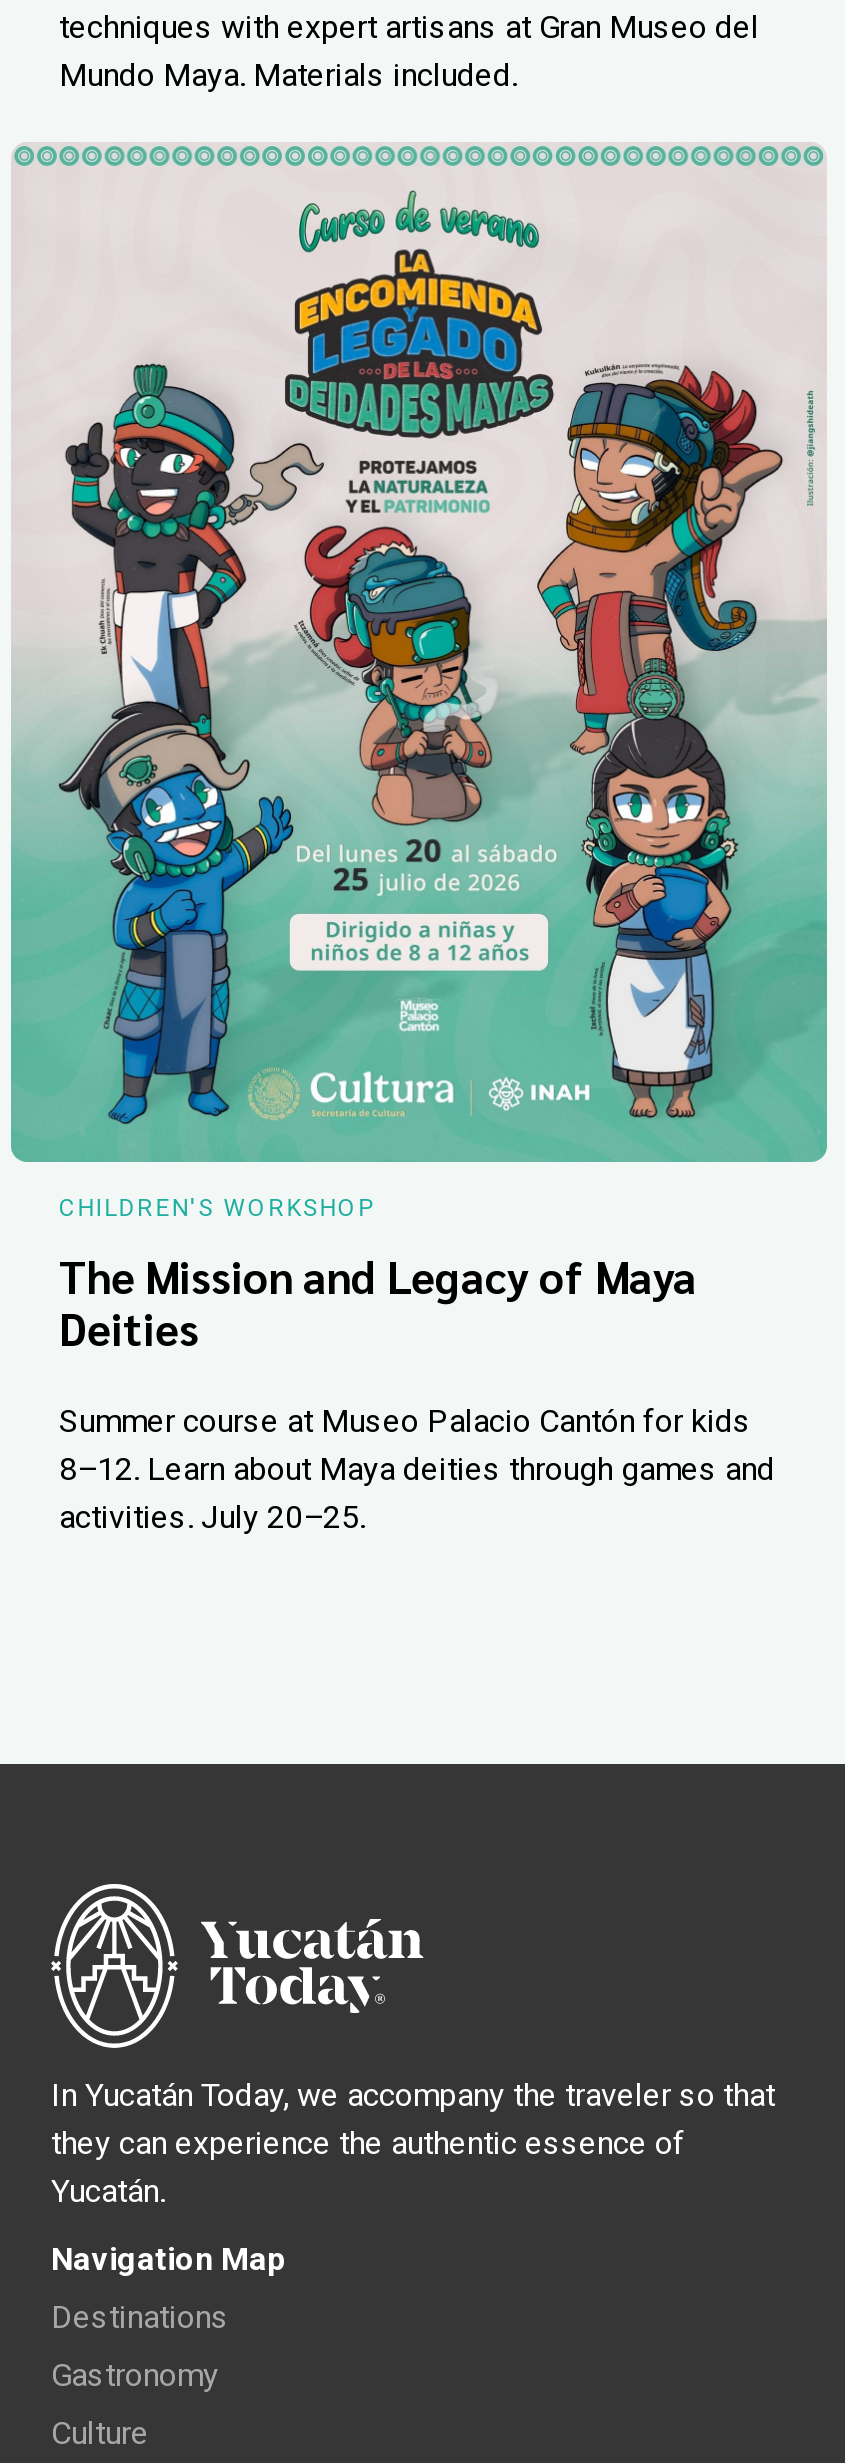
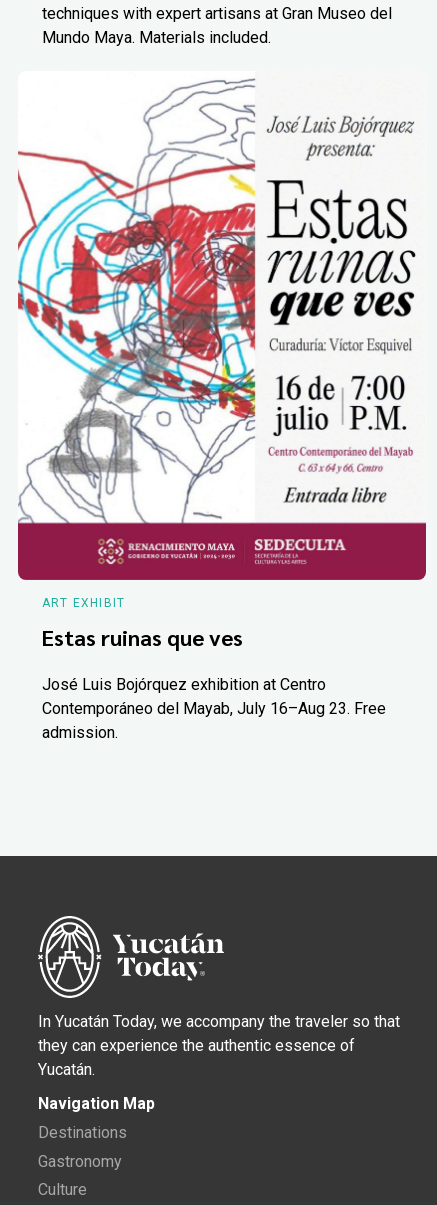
- [image]
- CHILDREN'S WORKSHOP
+ [image]
+ ART EXHIBIT

- The Mission and Legacy of Maya
- Deities
+ Estas ruinas que ves

- Summer course at Museo Palacio Cantón for kids
- 8–12. Learn about Maya deities through games and
- activities. July 20–25.
+ José Luis Bojórquez exhibition at Centro
+ Contemporáneo del Mayab, July 16–Aug 23. Free
+ admission.
